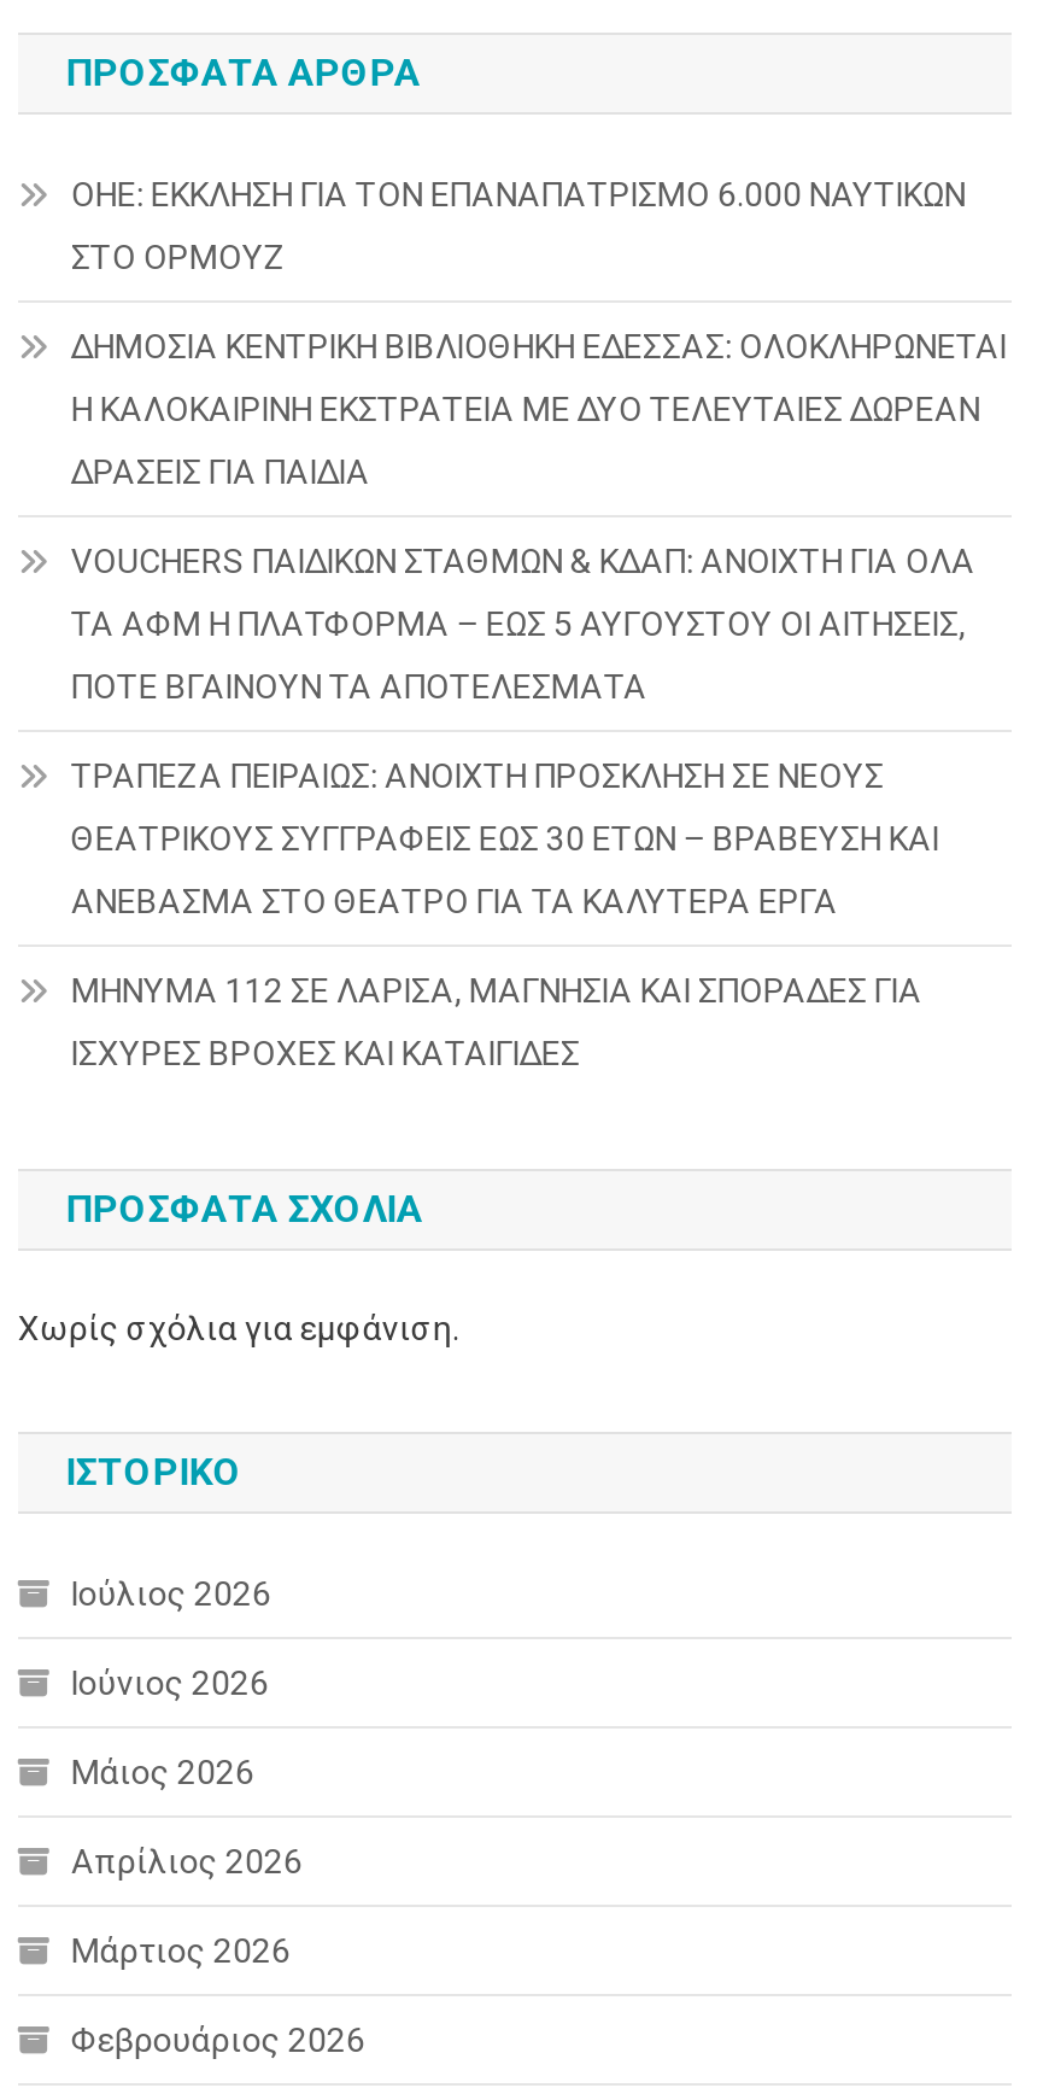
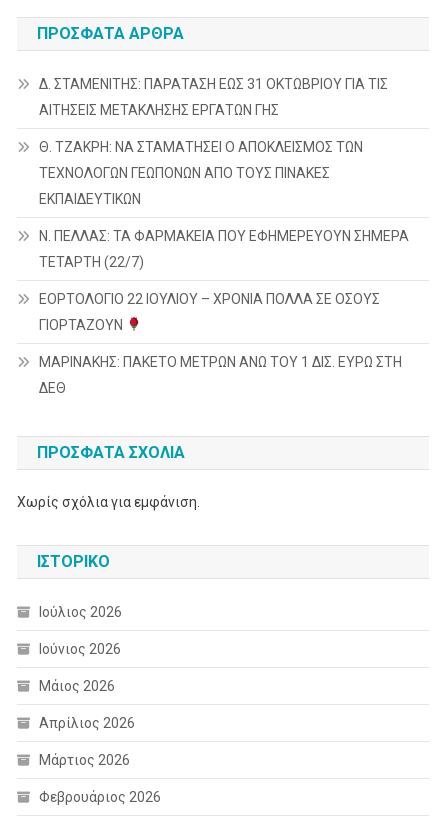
- ΟΗΕ: ΕΚΚΛΗΣΗ ΓΙΑ ΤΟΝ ΕΠΑΝΑΠΑΤΡΙΣΜΟ 6.000 ΝΑΥΤΙΚΩΝ
- ΣΤΟ ΟΡΜΟΥΖ
- ΔΗΜΟΣΙΑ ΚΕΝΤΡΙΚΗ ΒΙΒΛΙΟΘΗΚΗ ΕΔΕΣΣΑΣ: ΟΛΟΚΛΗΡΩΝΕΤΑΙ
- Η ΚΑΛΟΚΑΙΡΙΝΗ ΕΚΣΤΡΑΤΕΙΑ ΜΕ ΔΥΟ ΤΕΛΕΥΤΑΙΕΣ ΔΩΡΕΑΝ
- ΔΡΑΣΕΙΣ ΓΙΑ ΠΑΙΔΙΑ
- VOUCHERS ΠΑΙΔΙΚΩΝ ΣΤΑΘΜΩΝ & ΚΔΑΠ: ΑΝΟΙΧΤΗ ΓΙΑ ΟΛΑ
- ΤΑ ΑΦΜ Η ΠΛΑΤΦΟΡΜΑ – ΕΩΣ 5 ΑΥΓΟΥΣΤΟΥ ΟΙ ΑΙΤΗΣΕΙΣ,
- ΠΟΤΕ ΒΓΑΙΝΟΥΝ ΤΑ ΑΠΟΤΕΛΕΣΜΑΤΑ
- ΤΡΑΠΕΖΑ ΠΕΙΡΑΙΩΣ: ΑΝΟΙΧΤΗ ΠΡΟΣΚΛΗΣΗ ΣΕ ΝΕΟΥΣ
- ΘΕΑΤΡΙΚΟΥΣ ΣΥΓΓΡΑΦΕΙΣ ΕΩΣ 30 ΕΤΩΝ – ΒΡΑΒΕΥΣΗ ΚΑΙ
- ΑΝΕΒΑΣΜΑ ΣΤΟ ΘΕΑΤΡΟ ΓΙΑ ΤΑ ΚΑΛΥΤΕΡΑ ΕΡΓΑ
- ΜΗΝΥΜΑ 112 ΣΕ ΛΑΡΙΣΑ, ΜΑΓΝΗΣΙΑ ΚΑΙ ΣΠΟΡΑΔΕΣ ΓΙΑ
- ΙΣΧΥΡΕΣ ΒΡΟΧΕΣ ΚΑΙ ΚΑΤΑΙΓΙΔΕΣ
+ Δ. ΣΤΑΜΕΝΙΤΗΣ: ΠΑΡΑΤΑΣΗ ΕΩΣ 31 ΟΚΤΩΒΡΙΟΥ ΓΙΑ ΤΙΣ
+ ΑΙΤΗΣΕΙΣ ΜΕΤΑΚΛΗΣΗΣ ΕΡΓΑΤΩΝ ΓΗΣ
+ Θ. ΤΖΑΚΡΗ: ΝΑ ΣΤΑΜΑΤΗΣΕΙ Ο ΑΠΟΚΛΕΙΣΜΟΣ ΤΩΝ
+ ΤΕΧΝΟΛΟΓΩΝ ΓΕΩΠΟΝΩΝ ΑΠΟ ΤΟΥΣ ΠΙΝΑΚΕΣ
+ ΕΚΠΑΙΔΕΥΤΙΚΩΝ
+ Ν. ΠΕΛΛΑΣ: ΤΑ ΦΑΡΜΑΚΕΙΑ ΠΟΥ ΕΦΗΜΕΡΕΥΟΥΝ ΣΗΜΕΡΑ
+ ΤΕΤΑΡΤΗ (22/7)
+ ΕΟΡΤΟΛΟΓΙΟ 22 ΙΟΥΛΙΟΥ – ΧΡΟΝΙΑ ΠΟΛΛΑ ΣΕ ΟΣΟΥΣ
+ ΓΙΟΡΤΑΖΟΥΝ
+ ΜΑΡΙΝΑΚΗΣ: ΠΑΚΕΤΟ ΜΕΤΡΩΝ ΑΝΩ ΤΟΥ 1 ΔΙΣ. ΕΥΡΩ ΣΤΗ
+ ΔΕΘ
